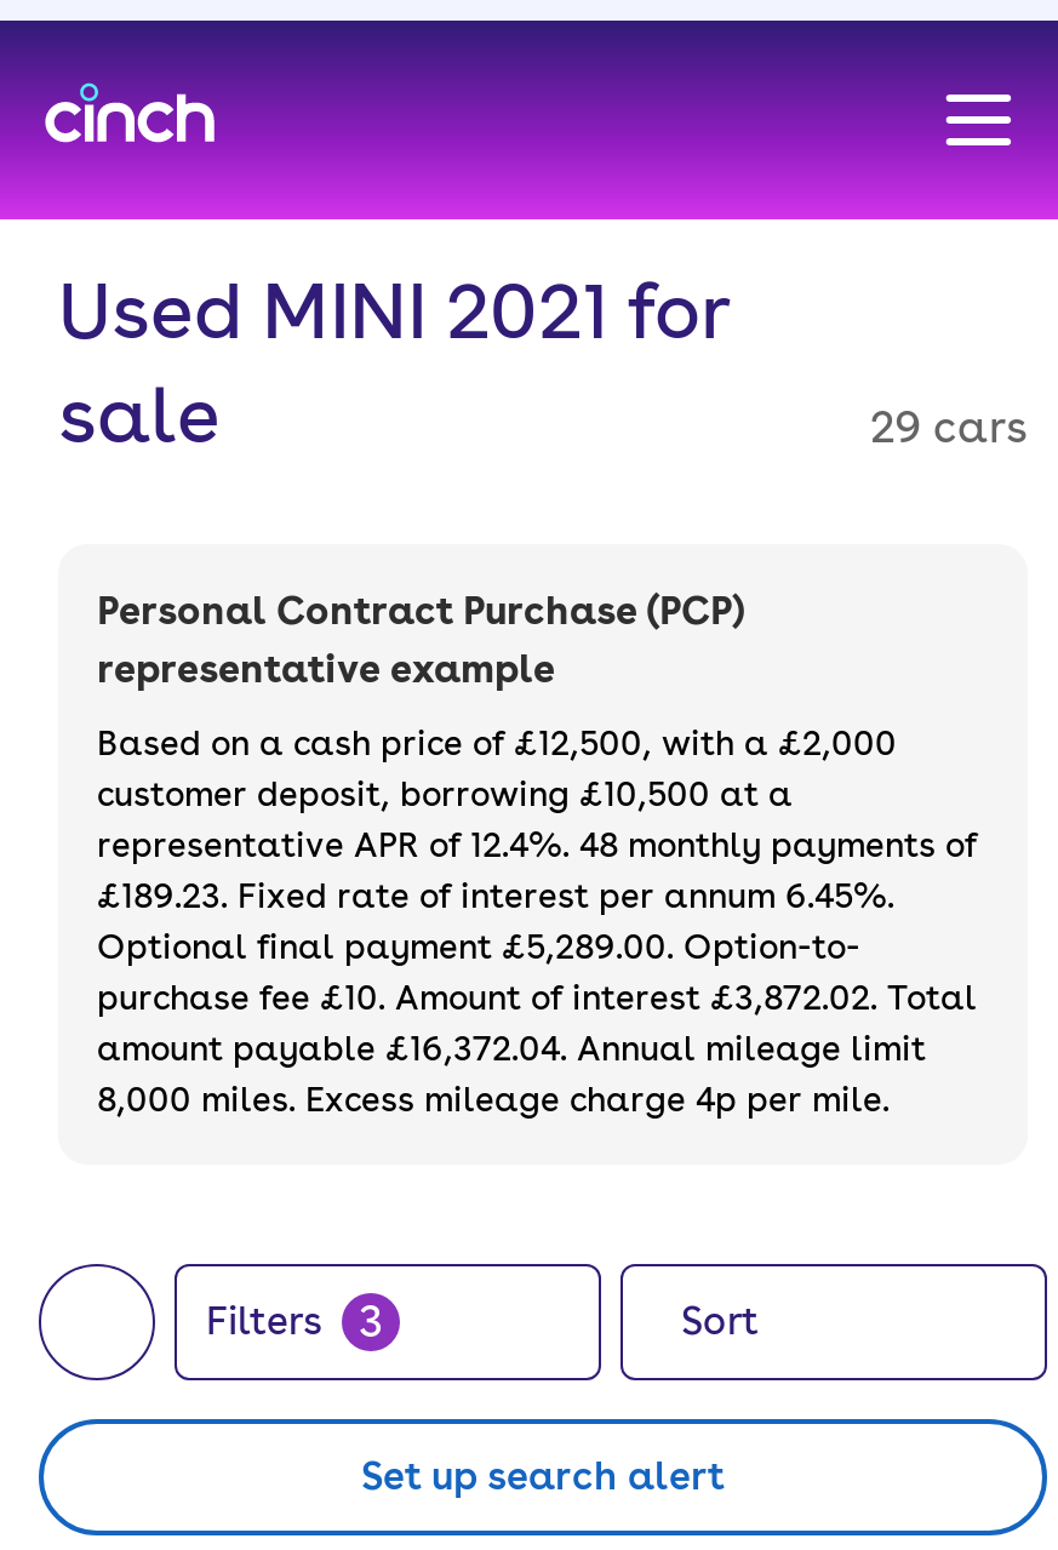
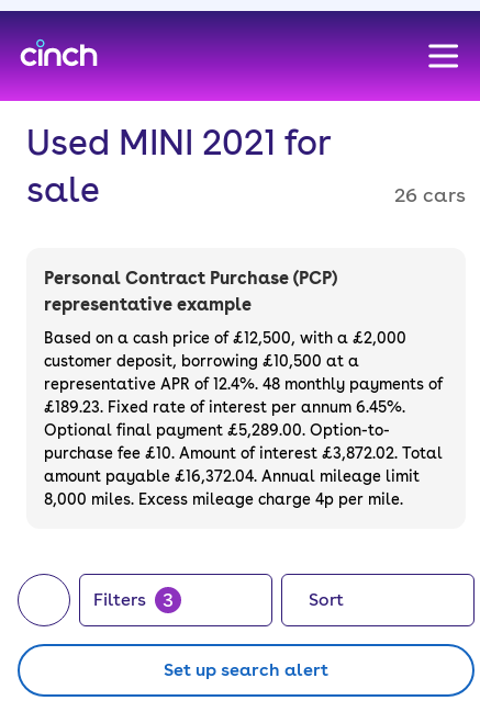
- 29 cars
+ 26 cars
